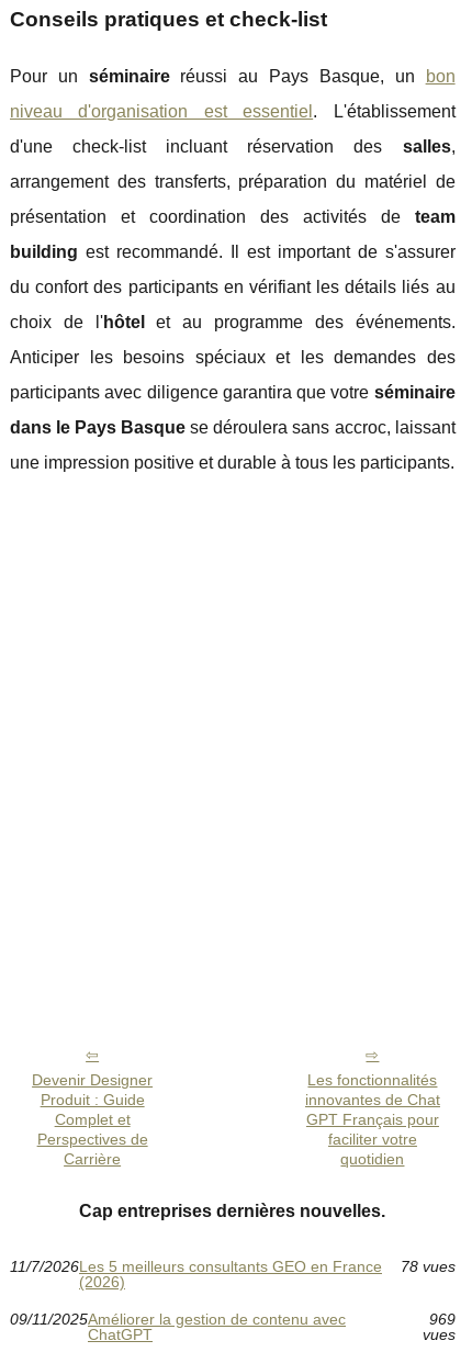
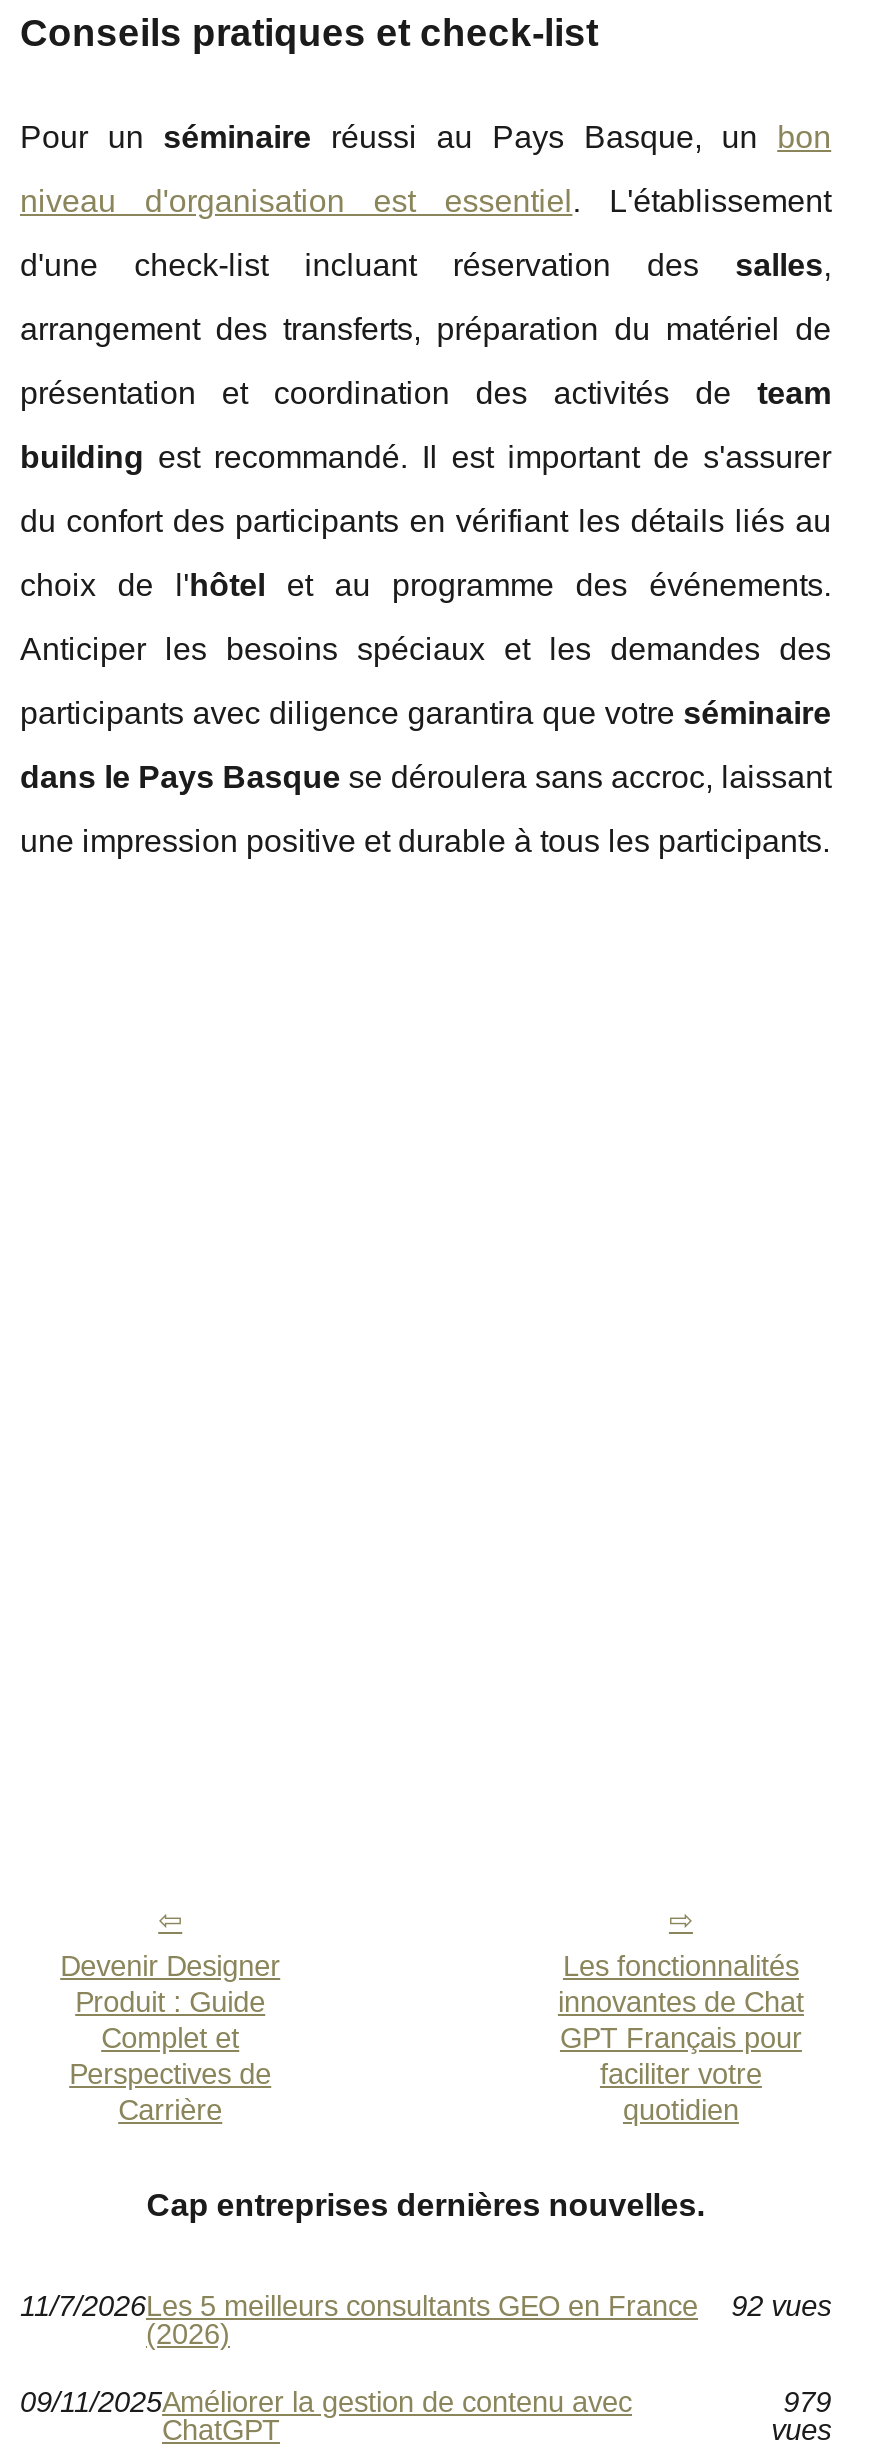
- 11/7/2026Les 5 meilleurs consultants GEO en France 78 vues
+ 11/7/2026Les 5 meilleurs consultants GEO en France 92 vues

- 969
+ 979
